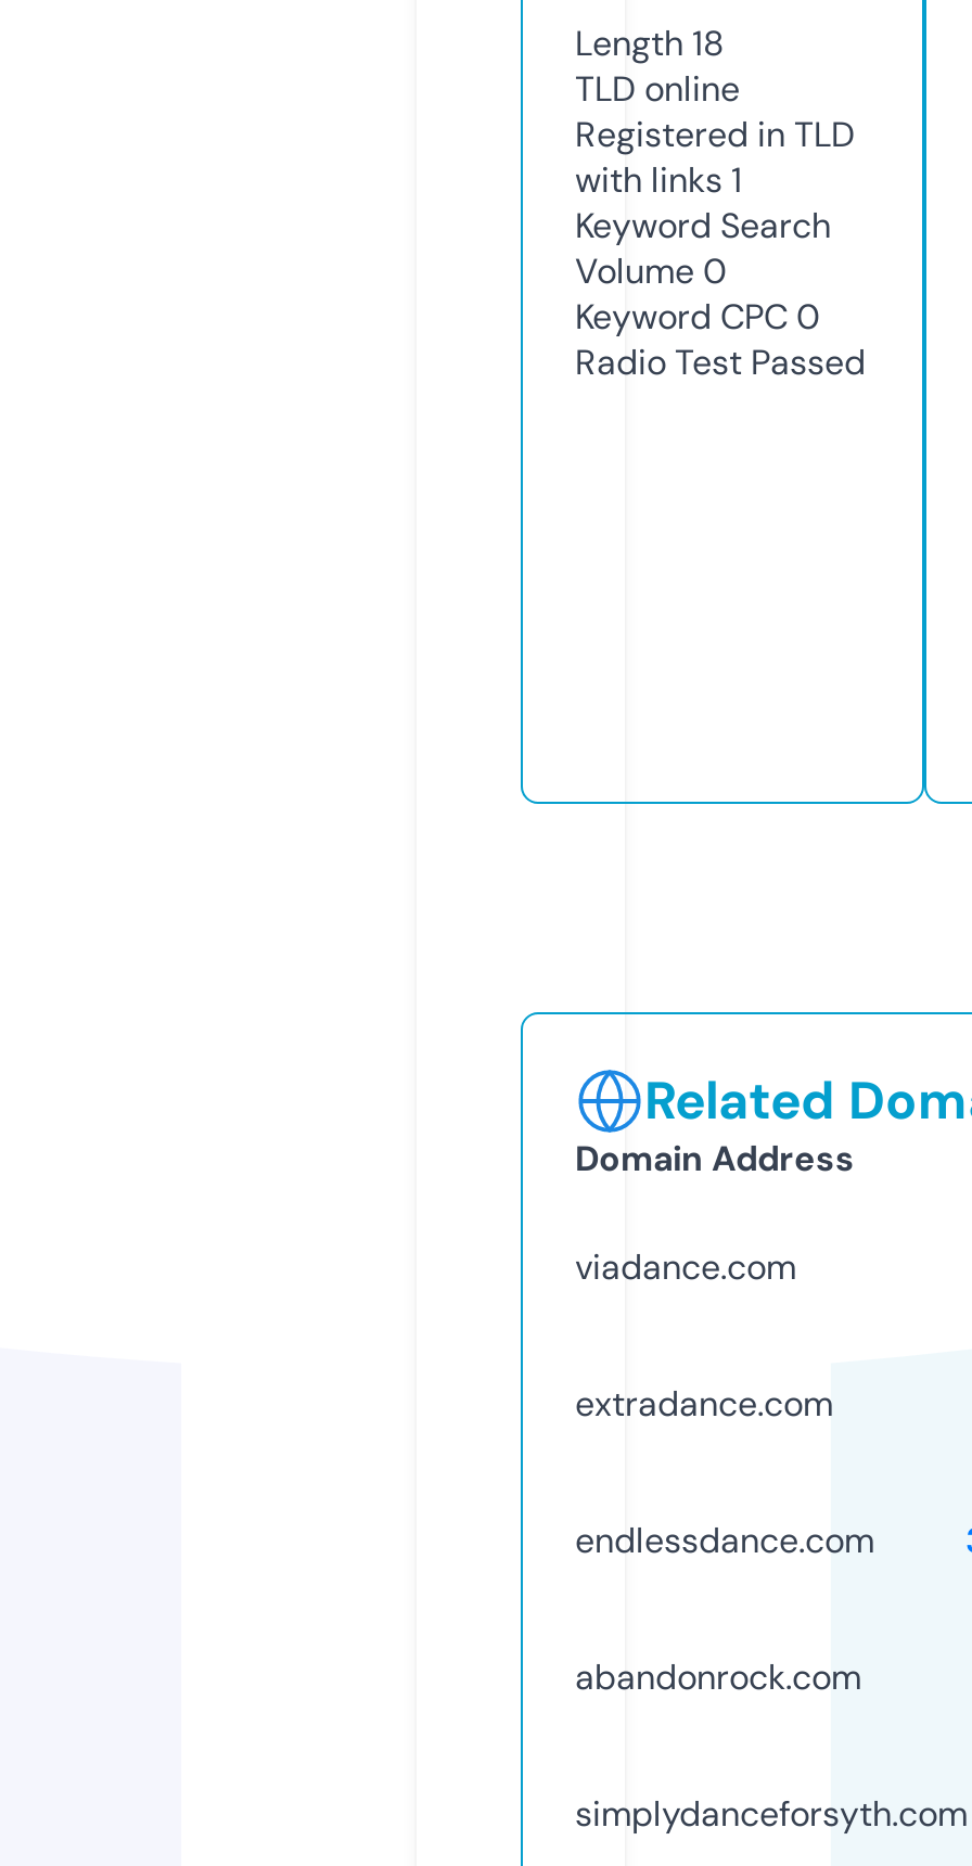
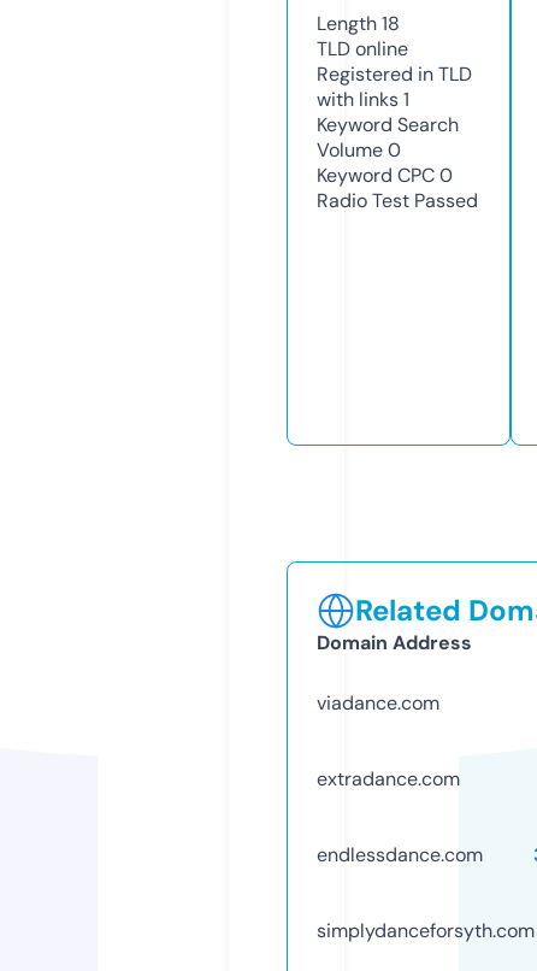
- abandonrock.com
